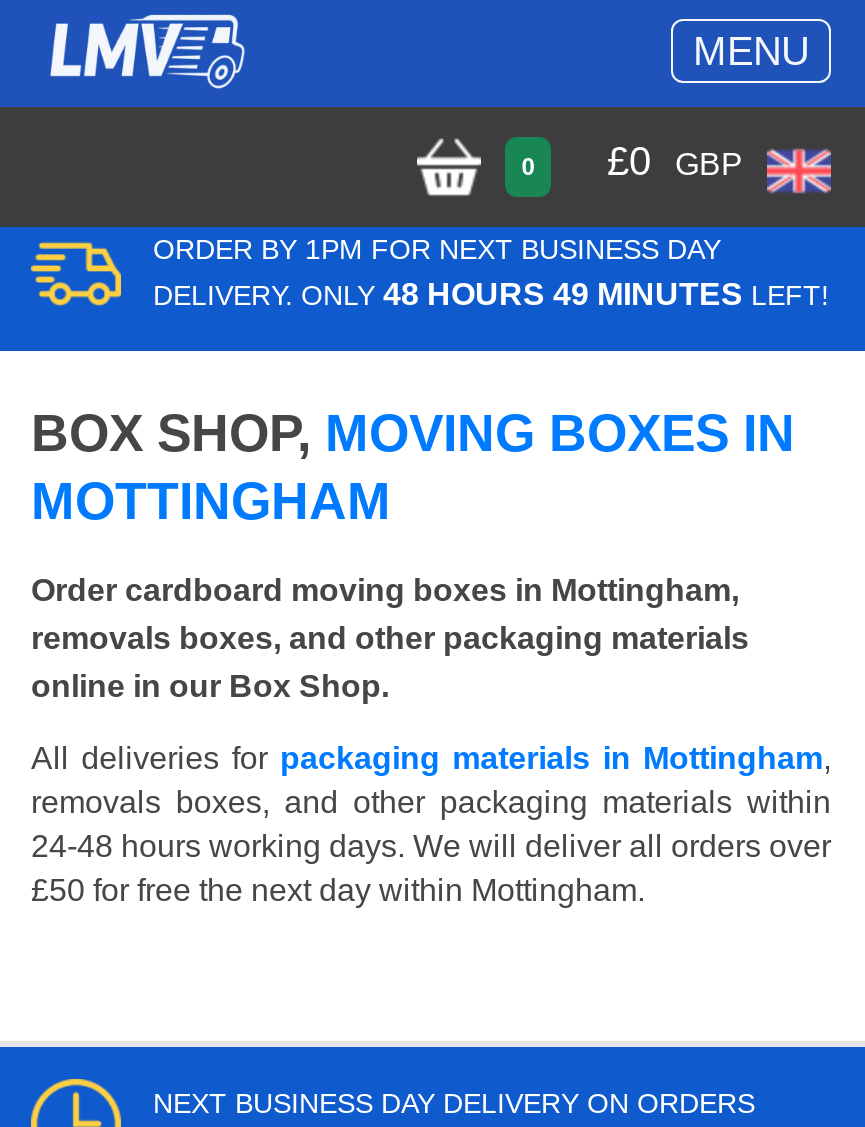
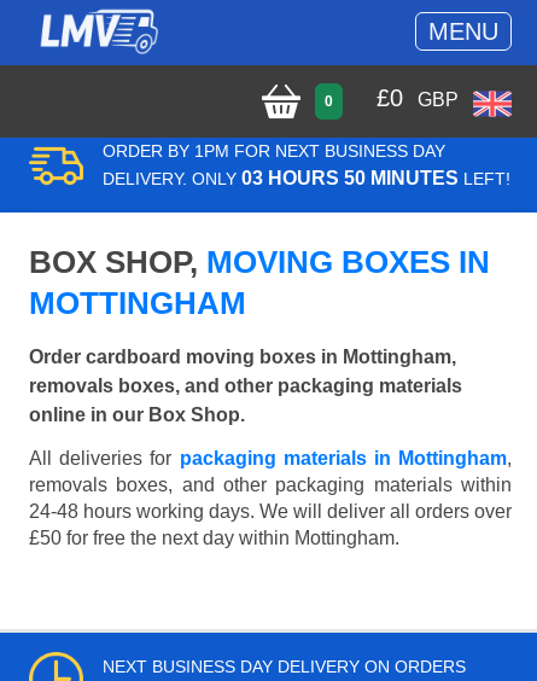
- DELIVERY. ONLY 48 HOURS 49 MINUTES LEFT!
+ DELIVERY. ONLY 03 HOURS 50 MINUTES LEFT!
